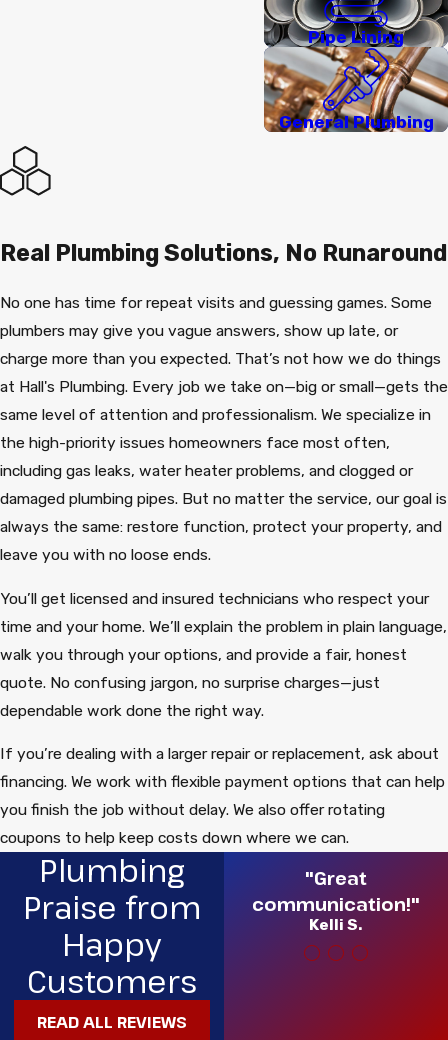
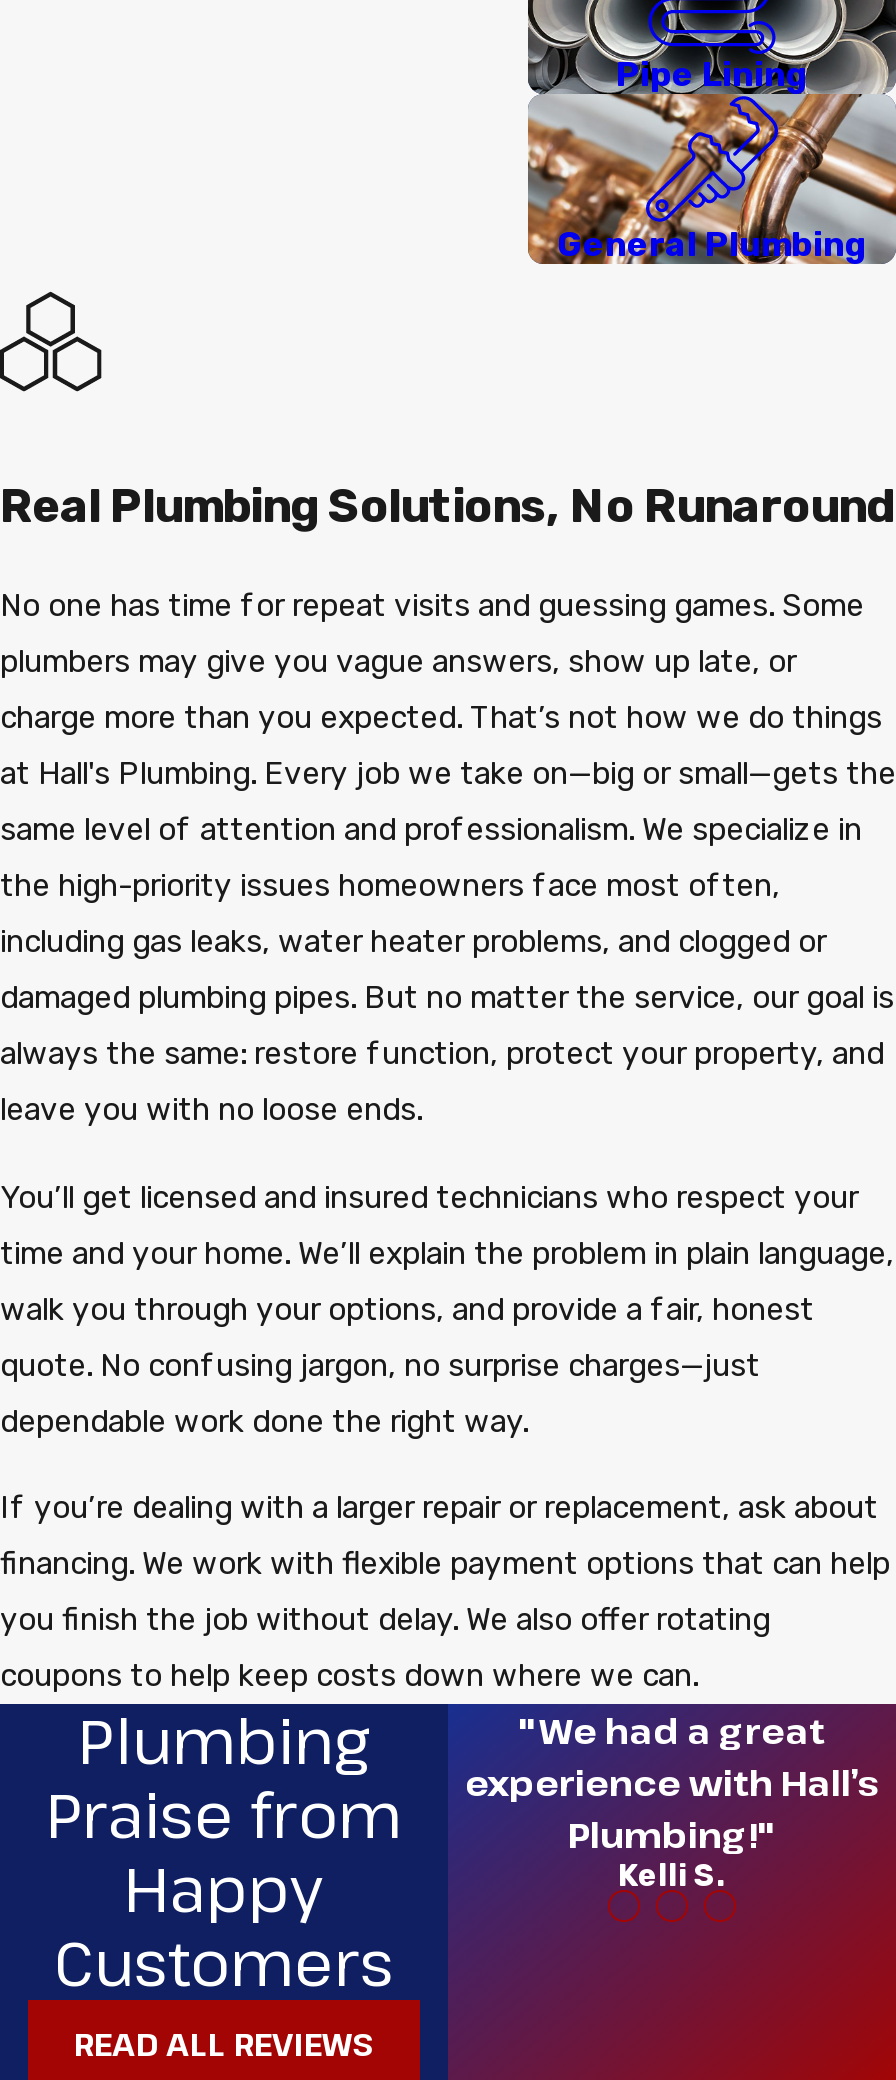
- "Great
- communication!"
+ "We had a great
+ experience with Hall’s
+ Plumbing!"
